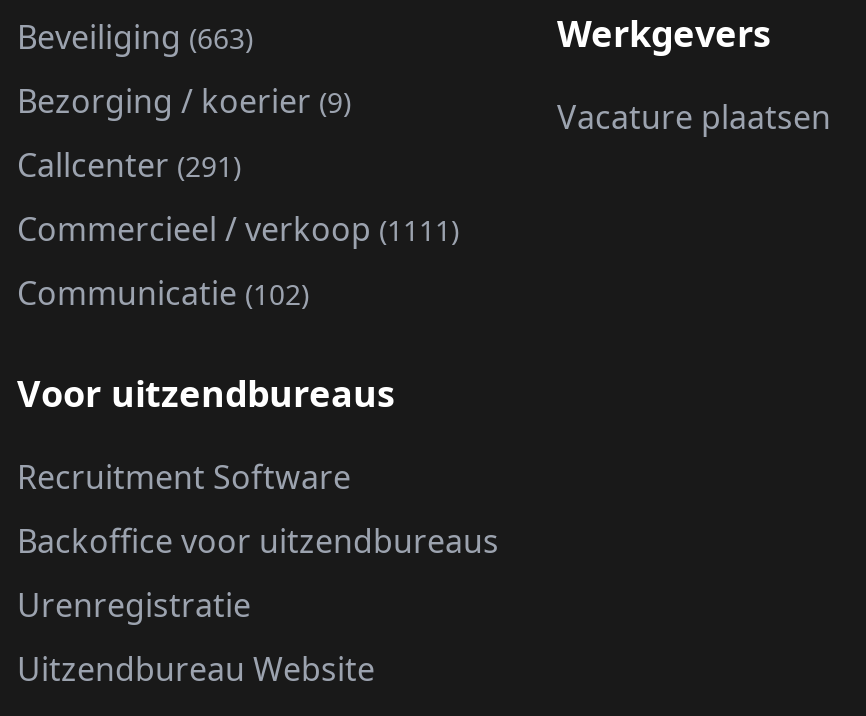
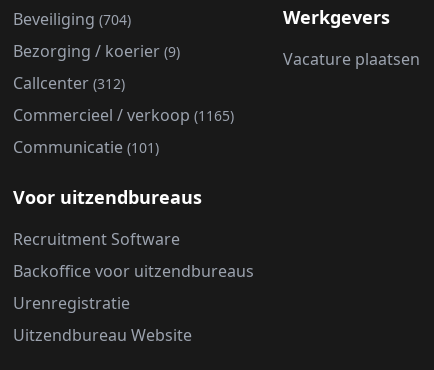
- Beveiliging (663)
+ Beveiliging (704)

- Callcenter (291)
+ Callcenter (312)

- Commercieel / verkoop (1111)
+ Commercieel / verkoop (1165)

- Communicatie (102)
+ Communicatie (101)
